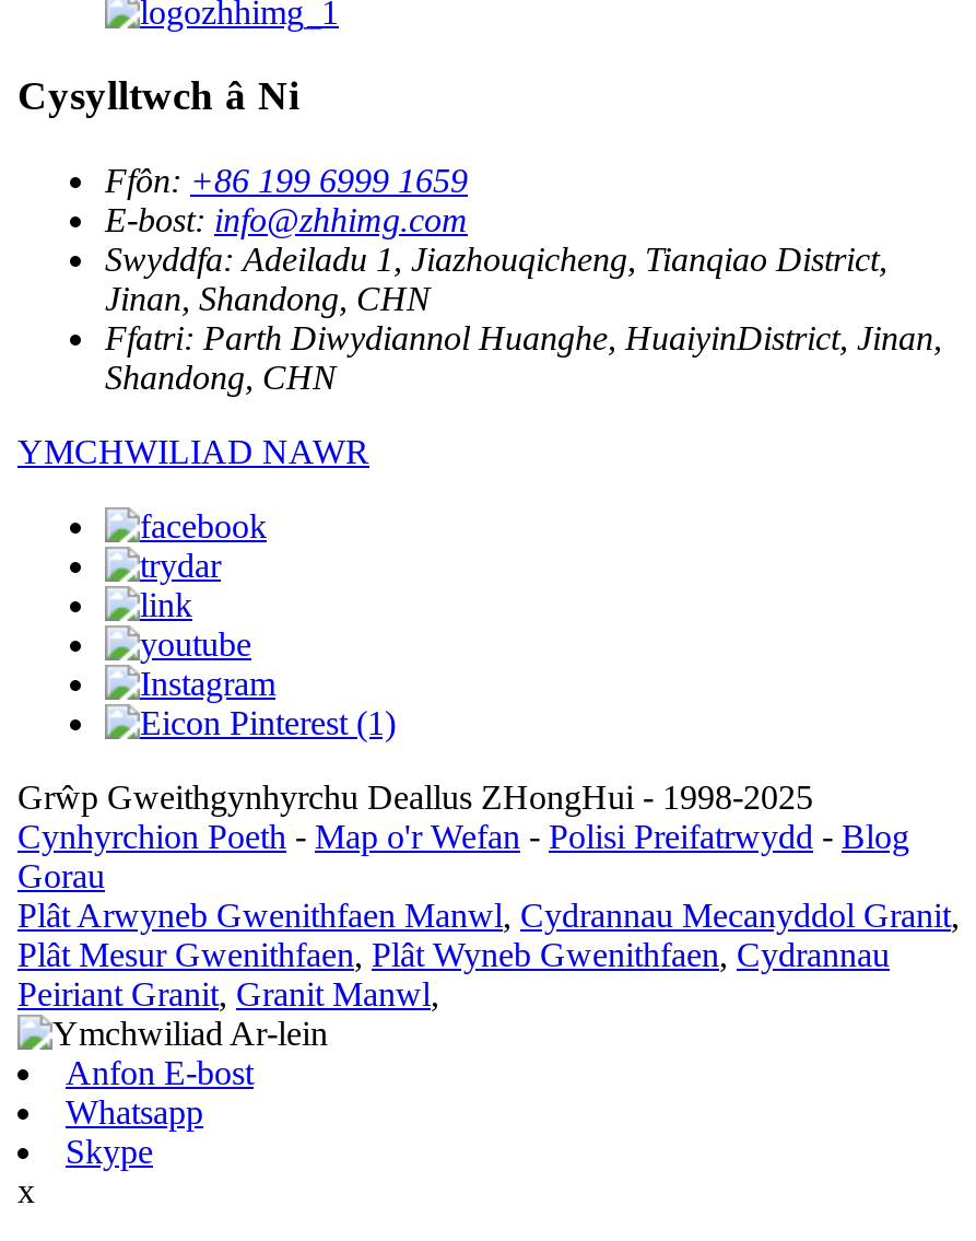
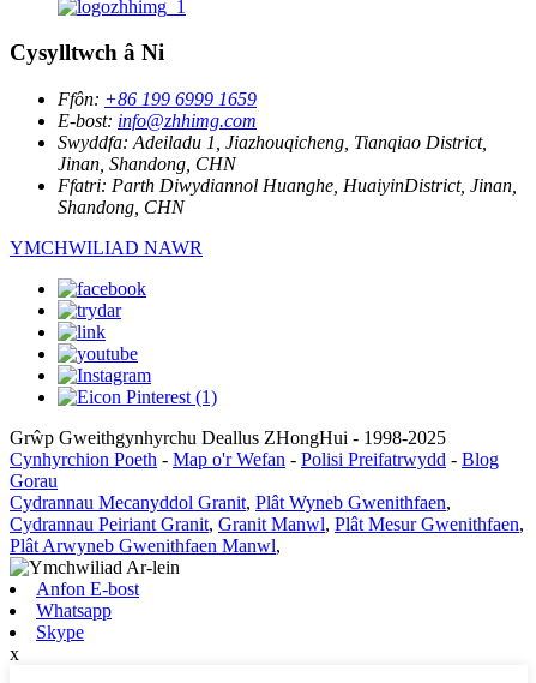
- Plât Arwyneb Gwenithfaen Manwl, Cydrannau Mecanyddol Granit,
- Plât Mesur Gwenithfaen, Plât Wyneb Gwenithfaen, Cydrannau
- Peiriant Granit, Granit Manwl,
+ Cydrannau Mecanyddol Granit, Plât Wyneb Gwenithfaen,
+ Cydrannau Peiriant Granit, Granit Manwl, Plât Mesur Gwenithfaen,
+ Plât Arwyneb Gwenithfaen Manwl,
